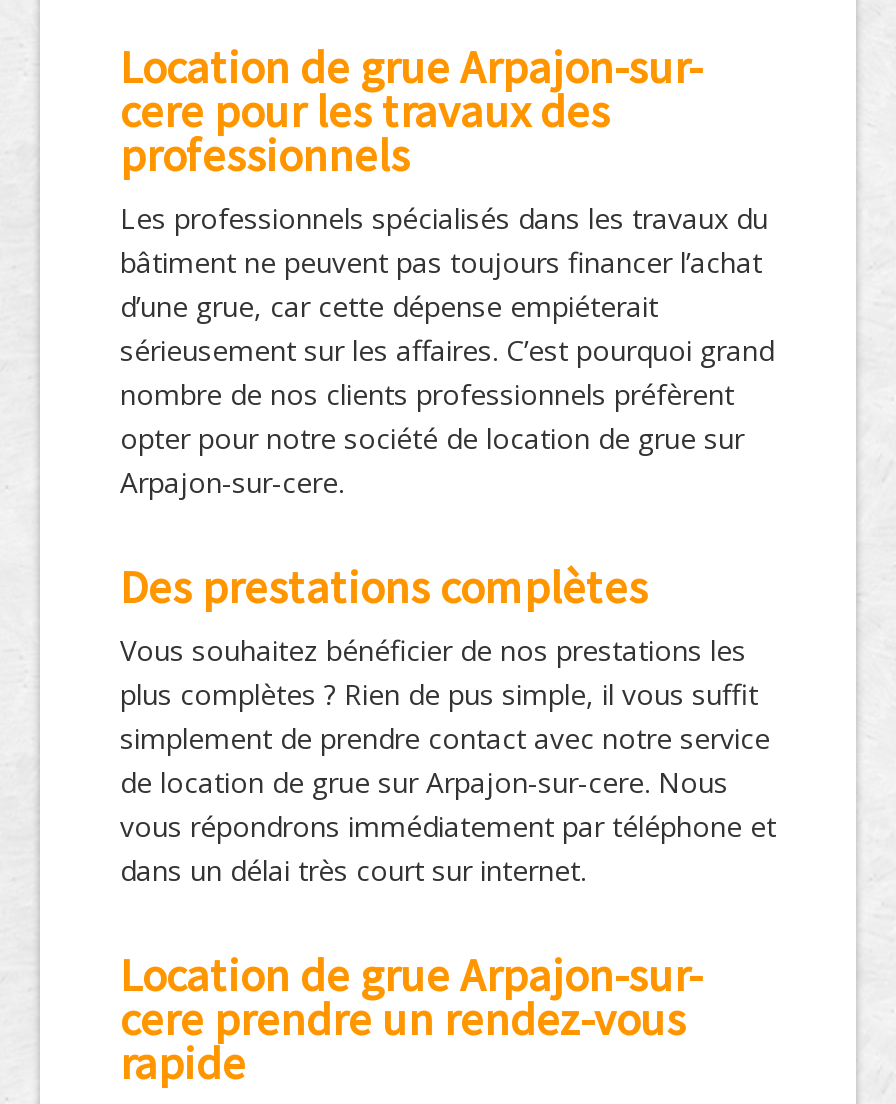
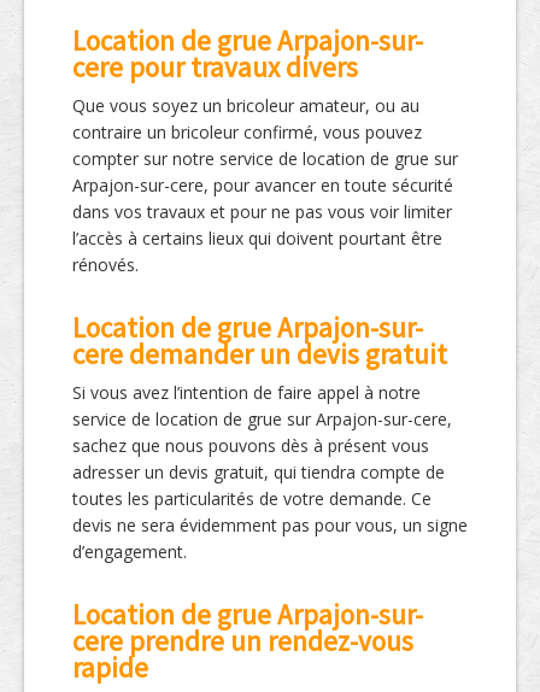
- cere pour les travaux des
- professionnels
- Les professionnels spécialisés dans les travaux du
- bâtiment ne peuvent pas toujours financer l’achat
- d’une grue, car cette dépense empiéterait
- sérieusement sur les affaires. C’est pourquoi grand
- nombre de nos clients professionnels préfèrent
- opter pour notre société de location de grue sur
- Arpajon-sur-cere.
+ cere pour travaux divers
+ Que vous soyez un bricoleur amateur, ou au
+ contraire un bricoleur confirmé, vous pouvez
+ compter sur notre service de location de grue sur
+ Arpajon-sur-cere, pour avancer en toute sécurité
+ dans vos travaux et pour ne pas vous voir limiter
+ l’accès à certains lieux qui doivent pourtant être
+ rénovés.

- Des prestations complètes
- Vous souhaitez bénéficier de nos prestations les
- plus complètes ? Rien de pus simple, il vous suffit
- simplement de prendre contact avec notre service
- de location de grue sur Arpajon-sur-cere. Nous
- vous répondrons immédiatement par téléphone et
- dans un délai très court sur internet.
+ Location de grue Arpajon-sur-
+ cere demander un devis gratuit
+ Si vous avez l’intention de faire appel à notre
+ service de location de grue sur Arpajon-sur-cere,
+ sachez que nous pouvons dès à présent vous
+ adresser un devis gratuit, qui tiendra compte de
+ toutes les particularités de votre demande. Ce
+ devis ne sera évidemment pas pour vous, un signe
+ d’engagement.
